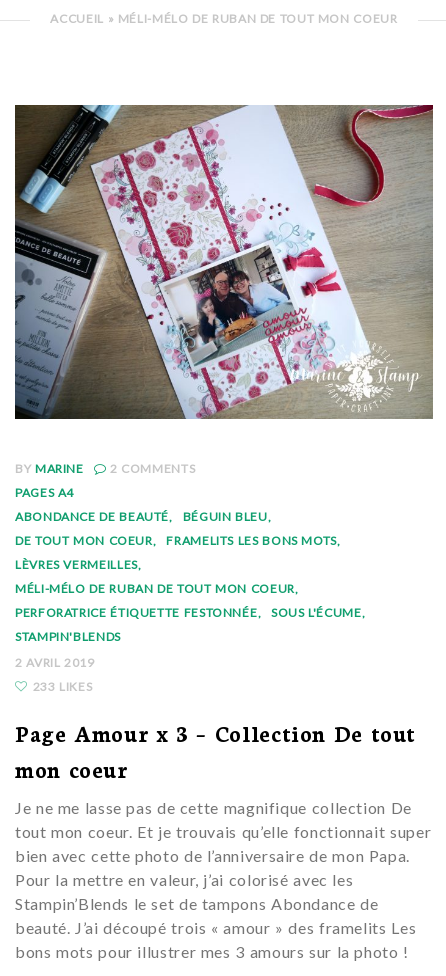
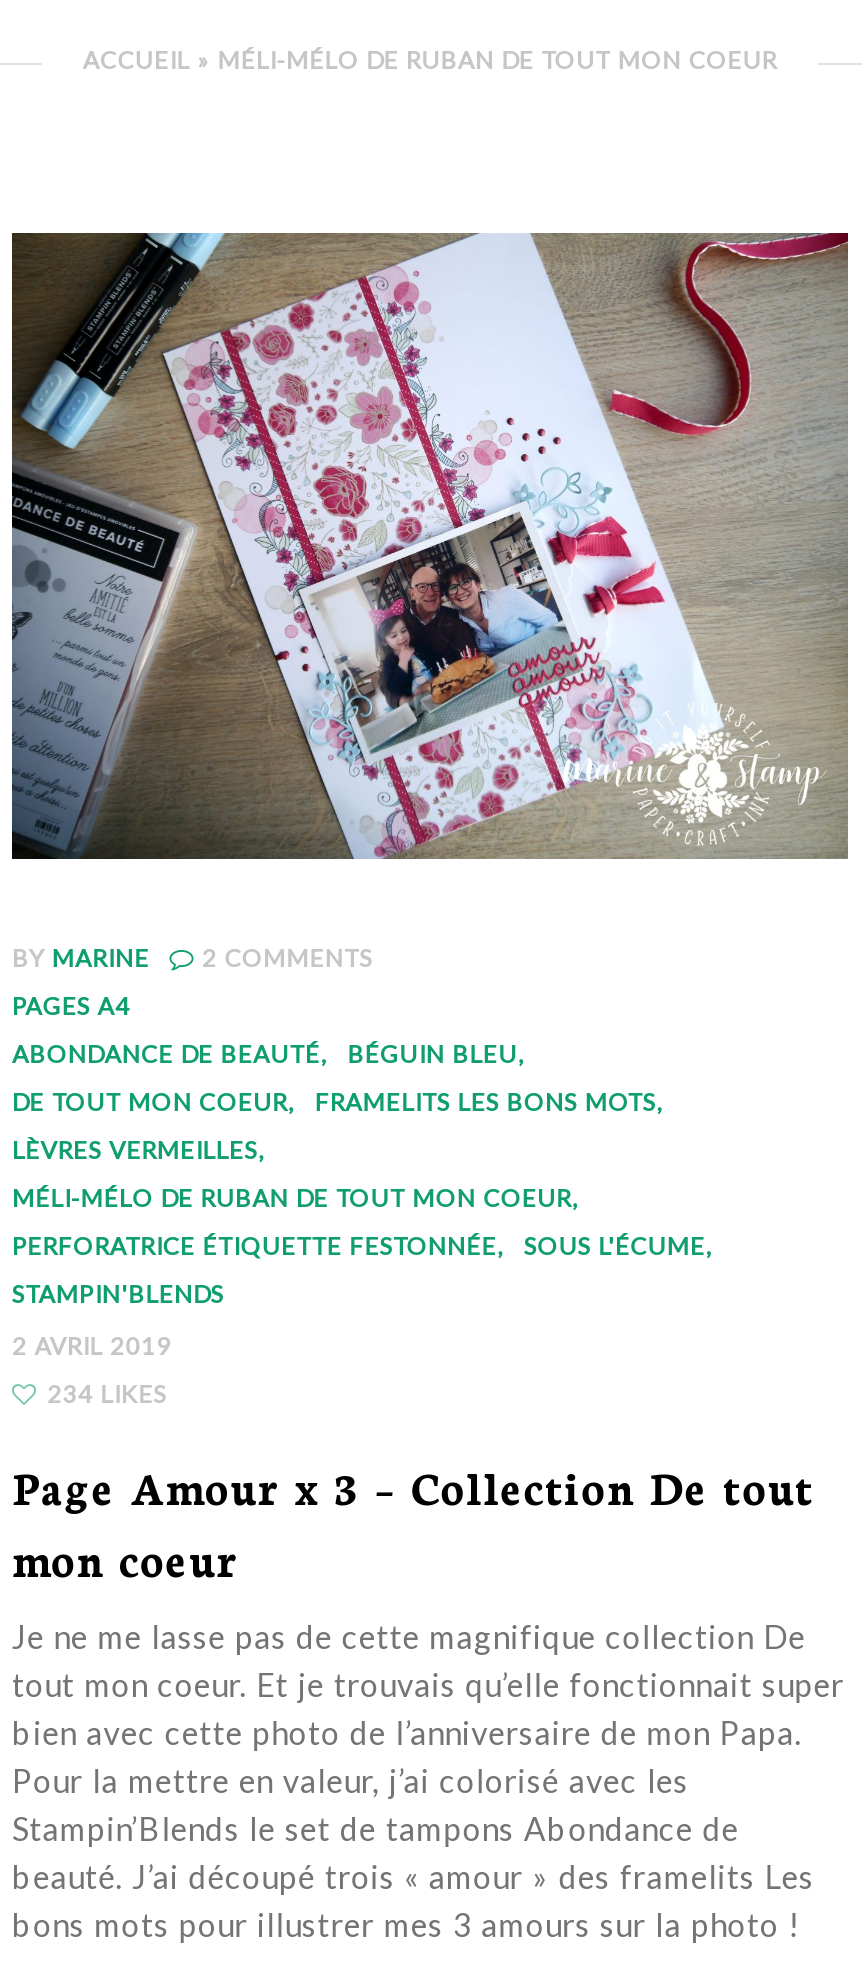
- 233 LIKES
+ 234 LIKES
